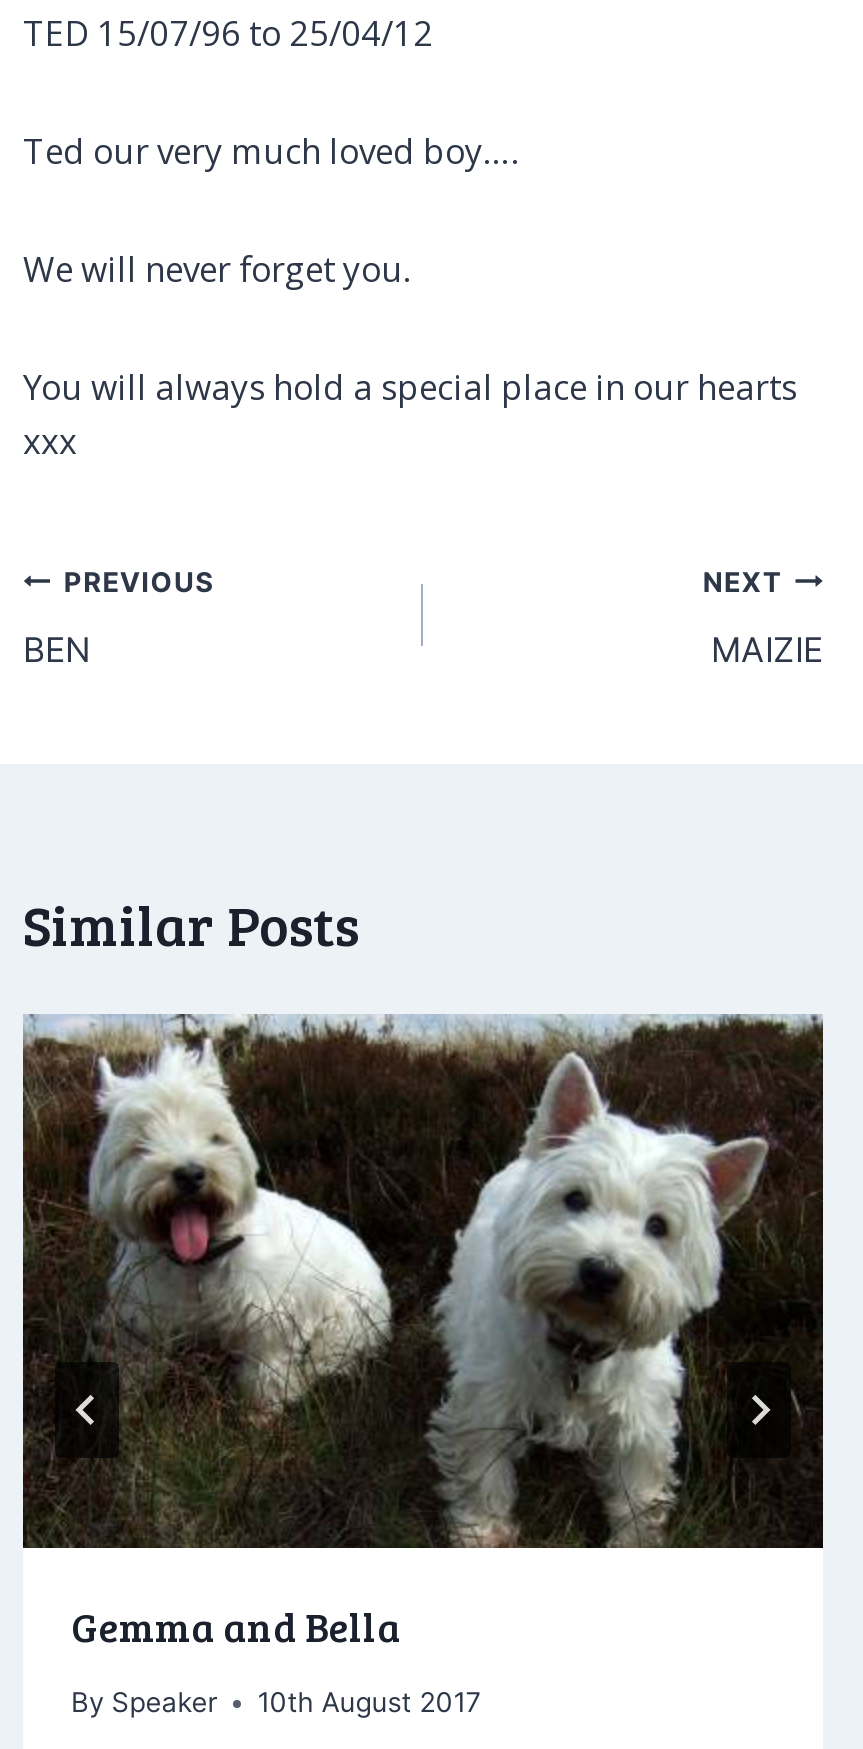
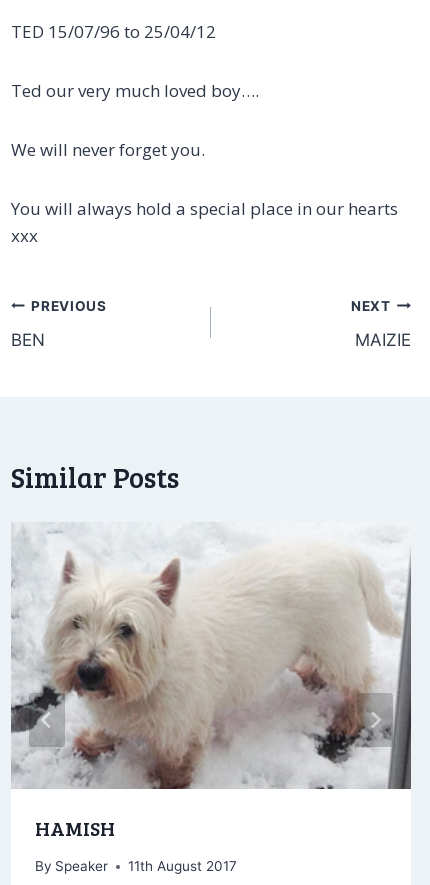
- [image]
- Gemma and Bella
+ [image]
+ HAMISH

- By Speaker 10th August 2017
+ By Speaker 11th August 2017
